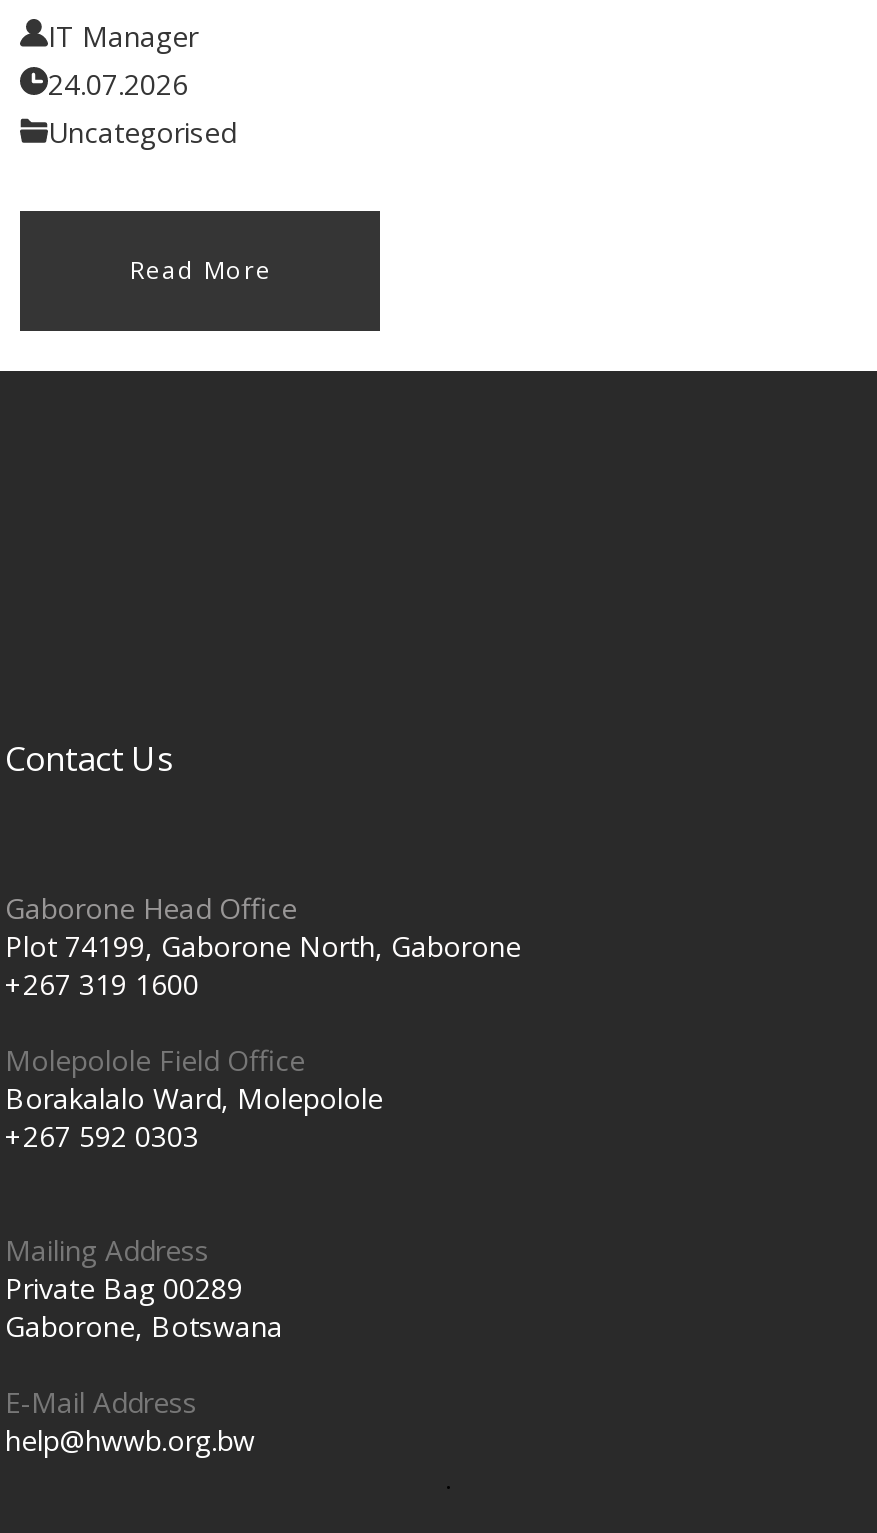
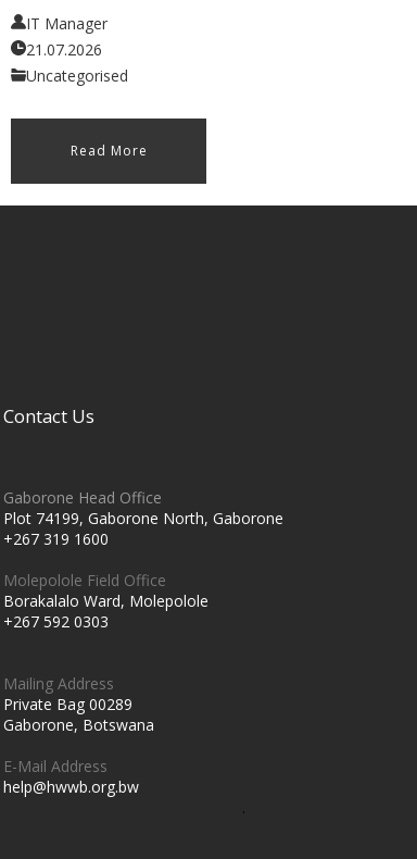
- 24.07.2026
+ 21.07.2026
